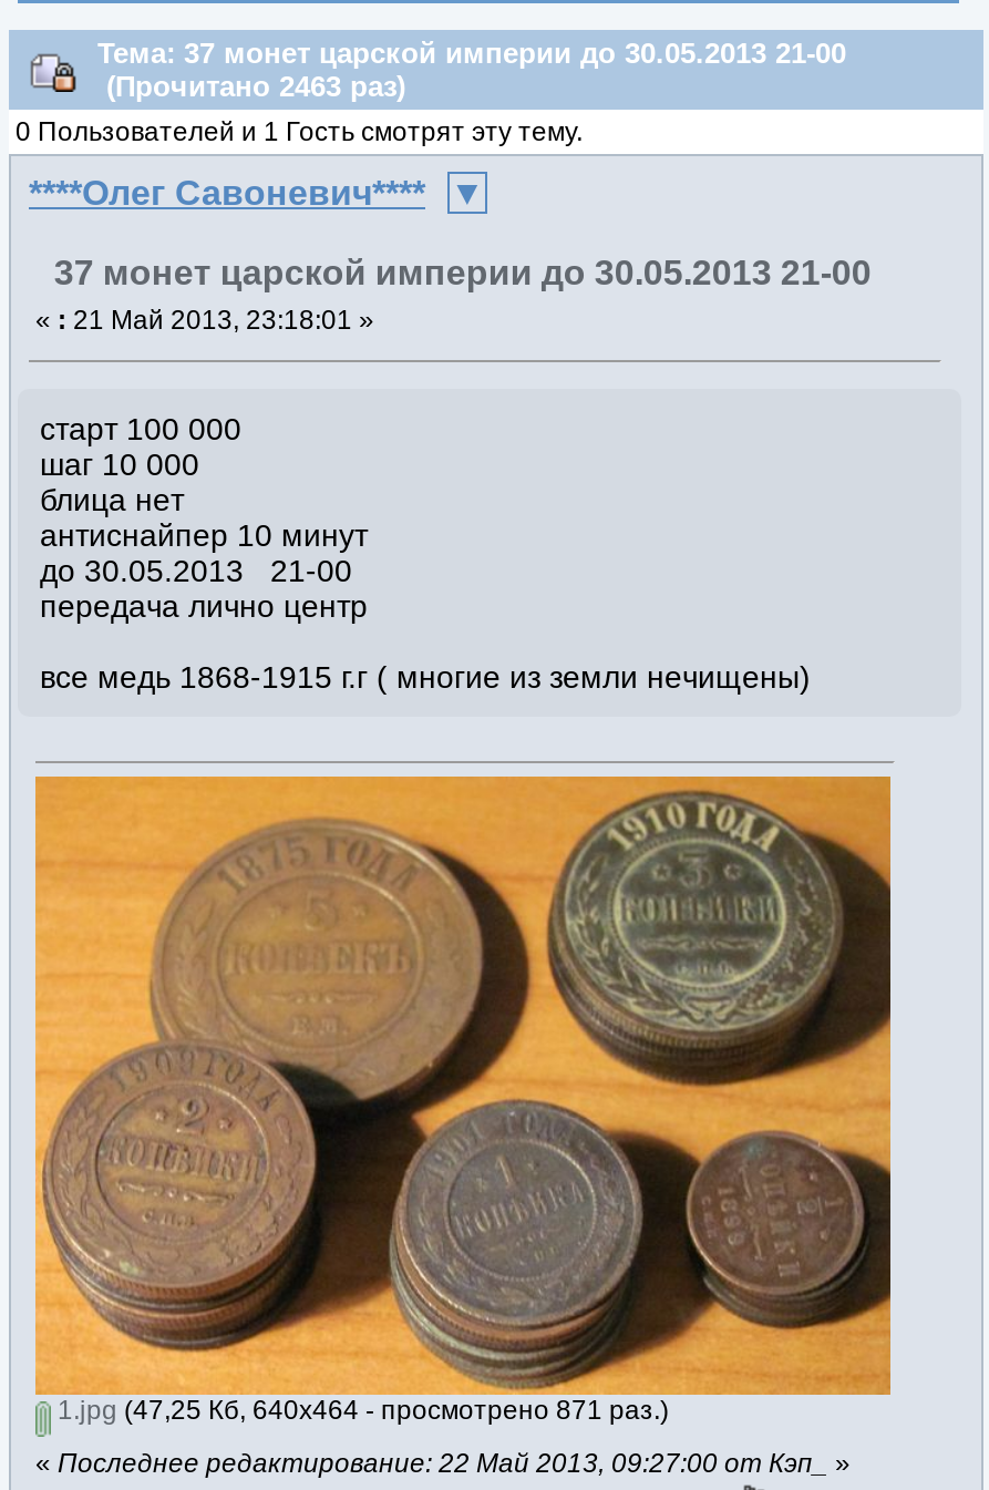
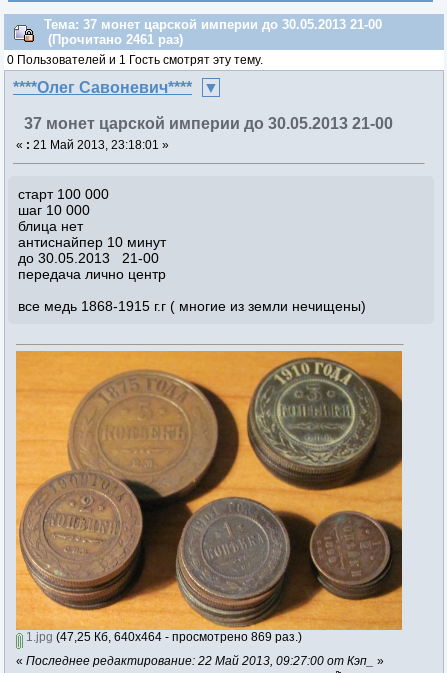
- (Прочитано 2463 раз)
+ (Прочитано 2461 раз)

- 1.jpg (47,25 Кб, 640x464 - просмотрено 871 раз.)
+ 1.jpg (47,25 Кб, 640x464 - просмотрено 869 раз.)
